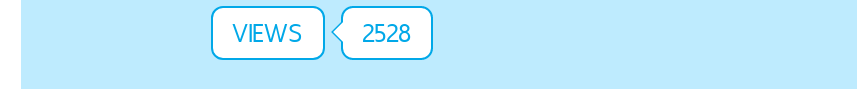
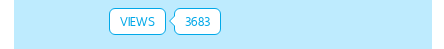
- VIEWS 2528
+ VIEWS 3683
